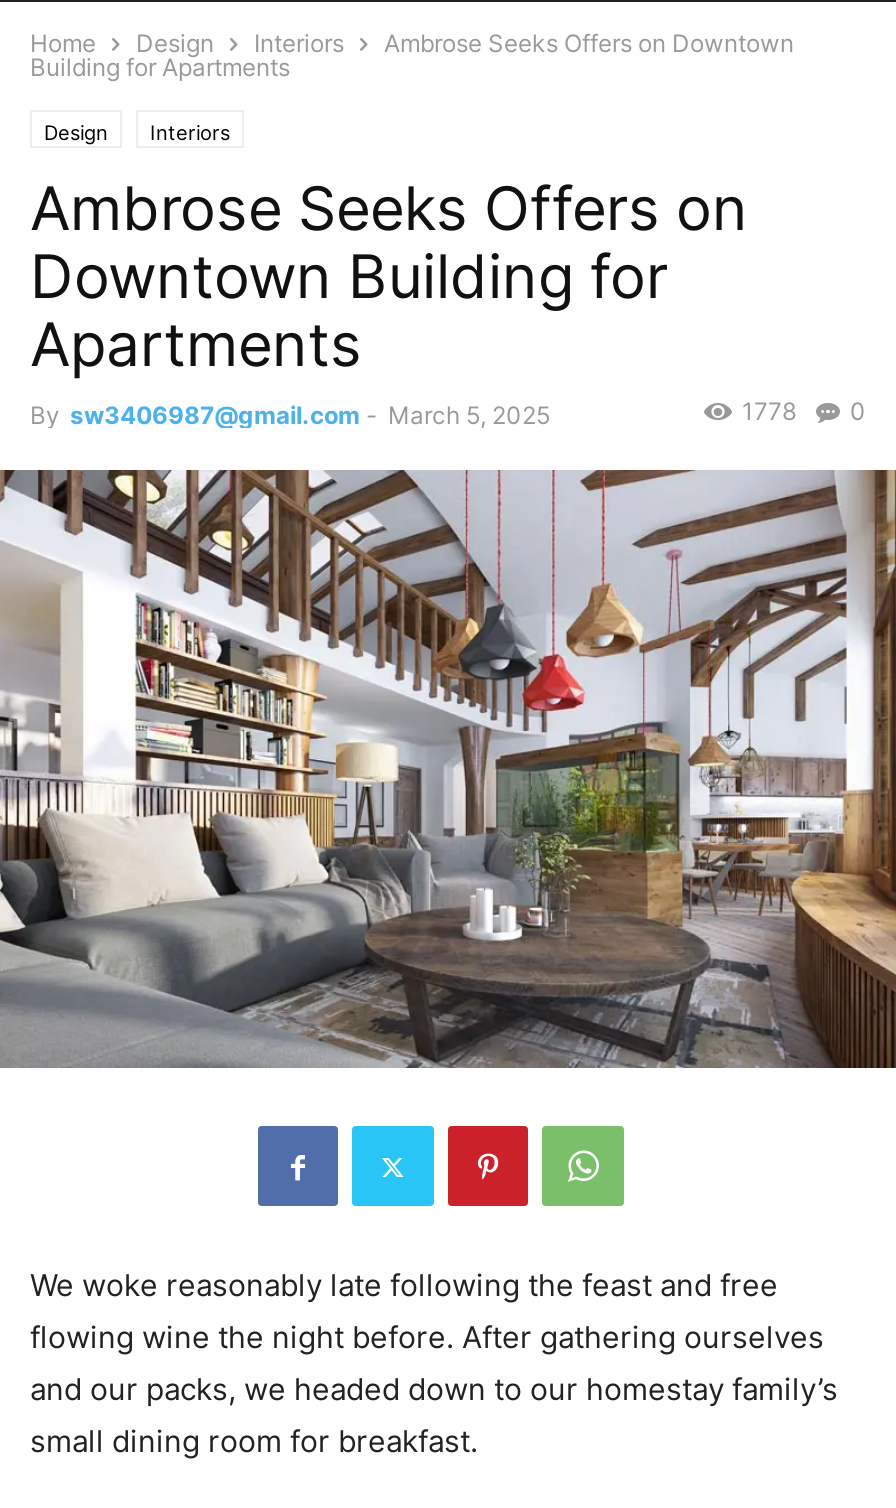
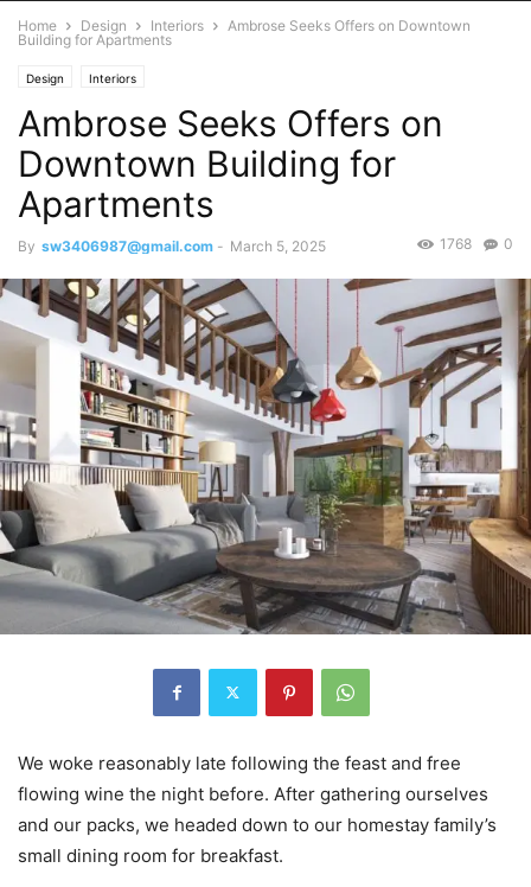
- 1778 0
+ 1768 0
